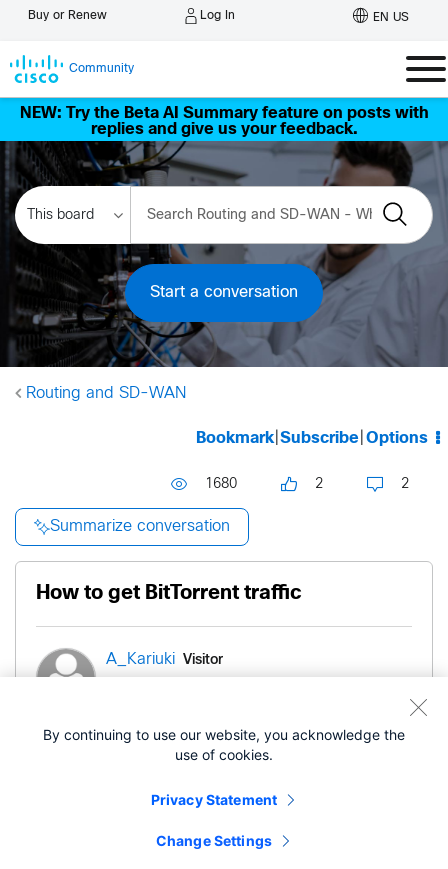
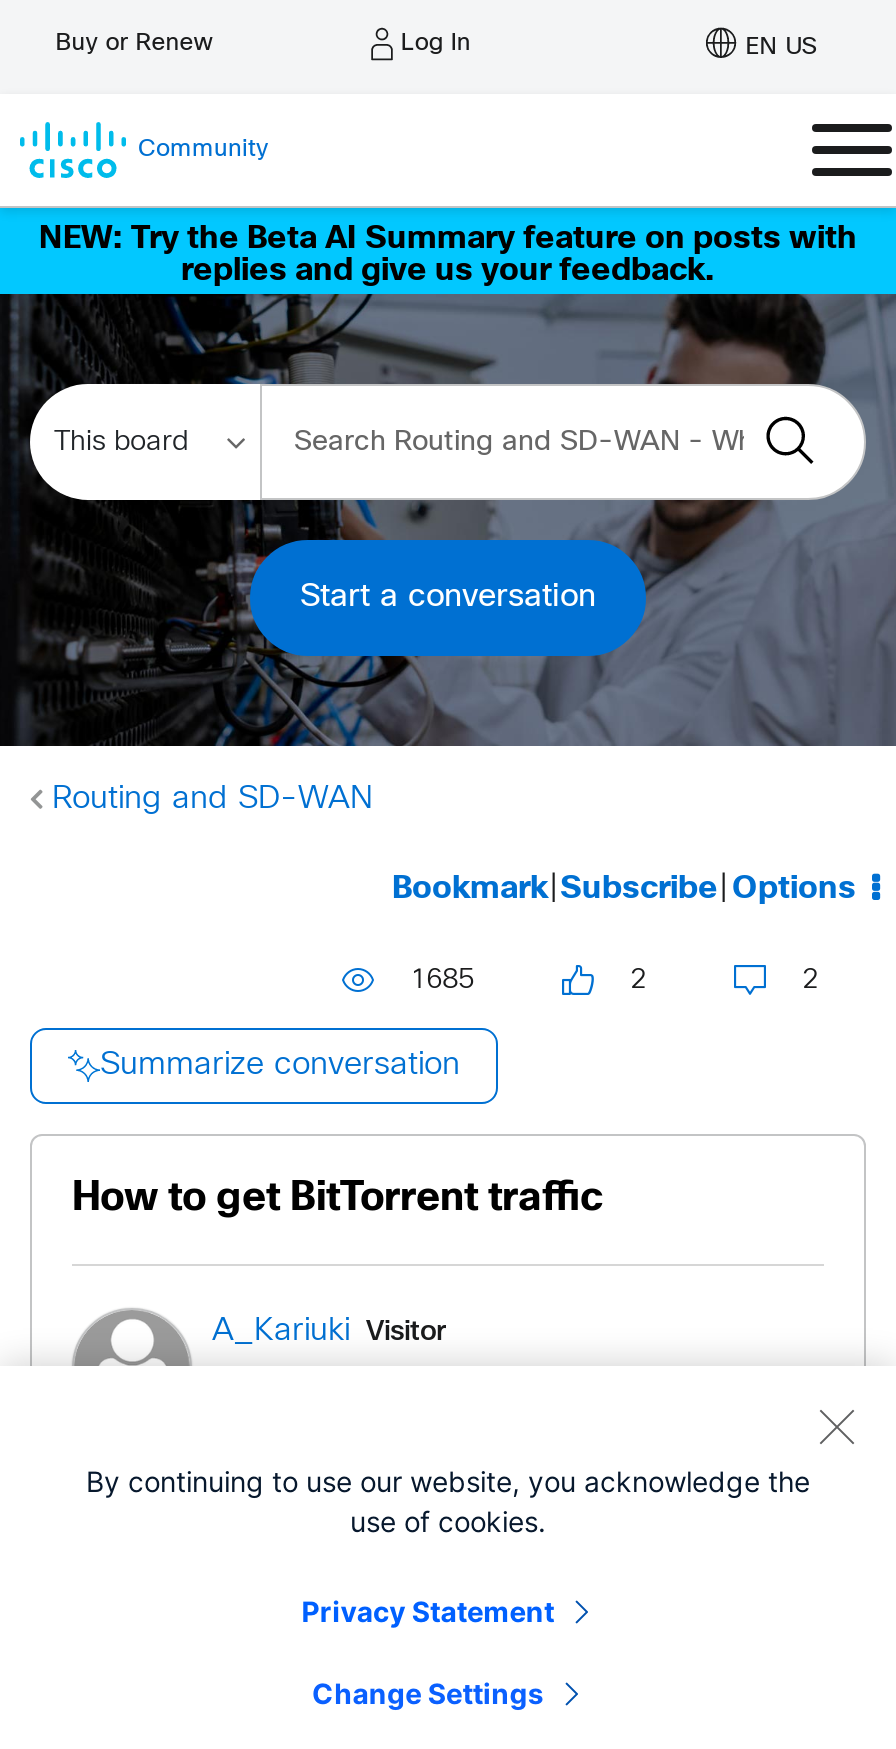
- 1680
+ 1685
